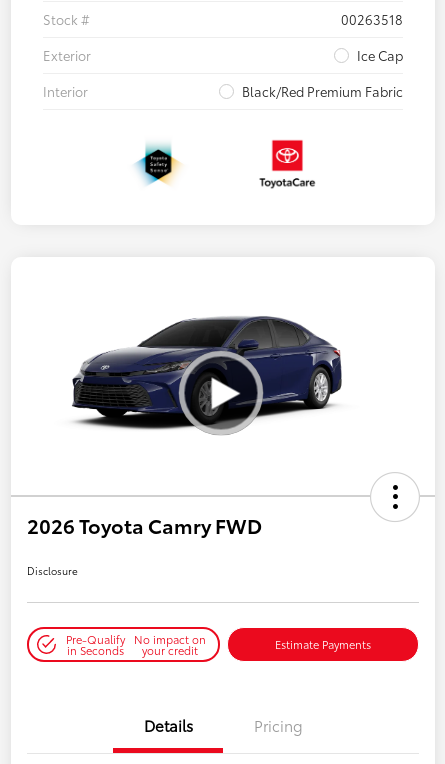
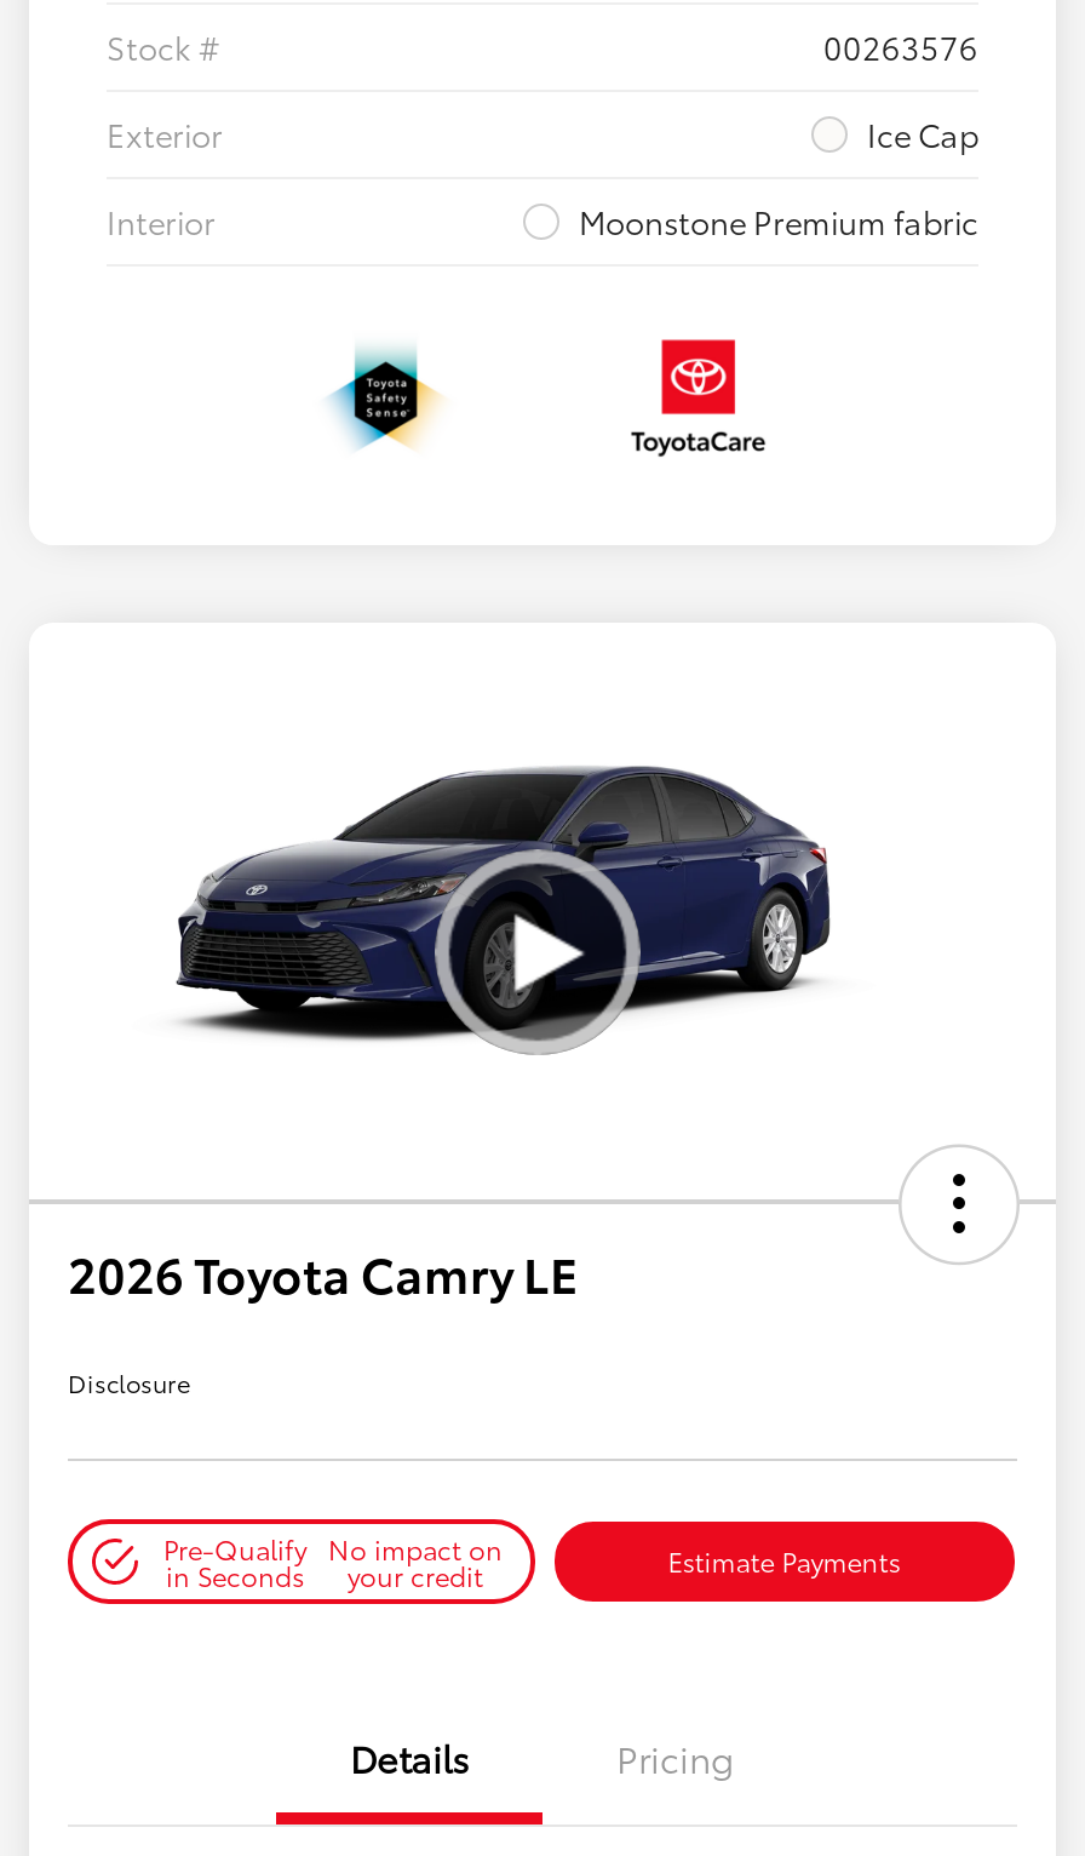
- 00263518
+ 00263576

- Black/Red Premium Fabric
+ Moonstone Premium fabric

- 2026 Toyota Camry FWD
+ 2026 Toyota Camry LE
